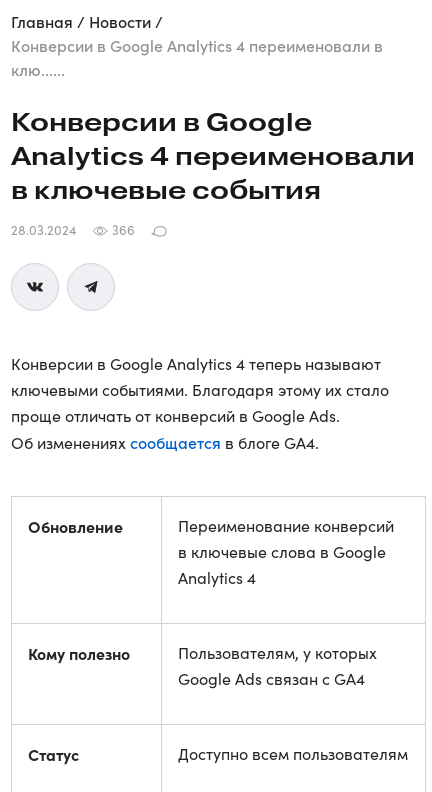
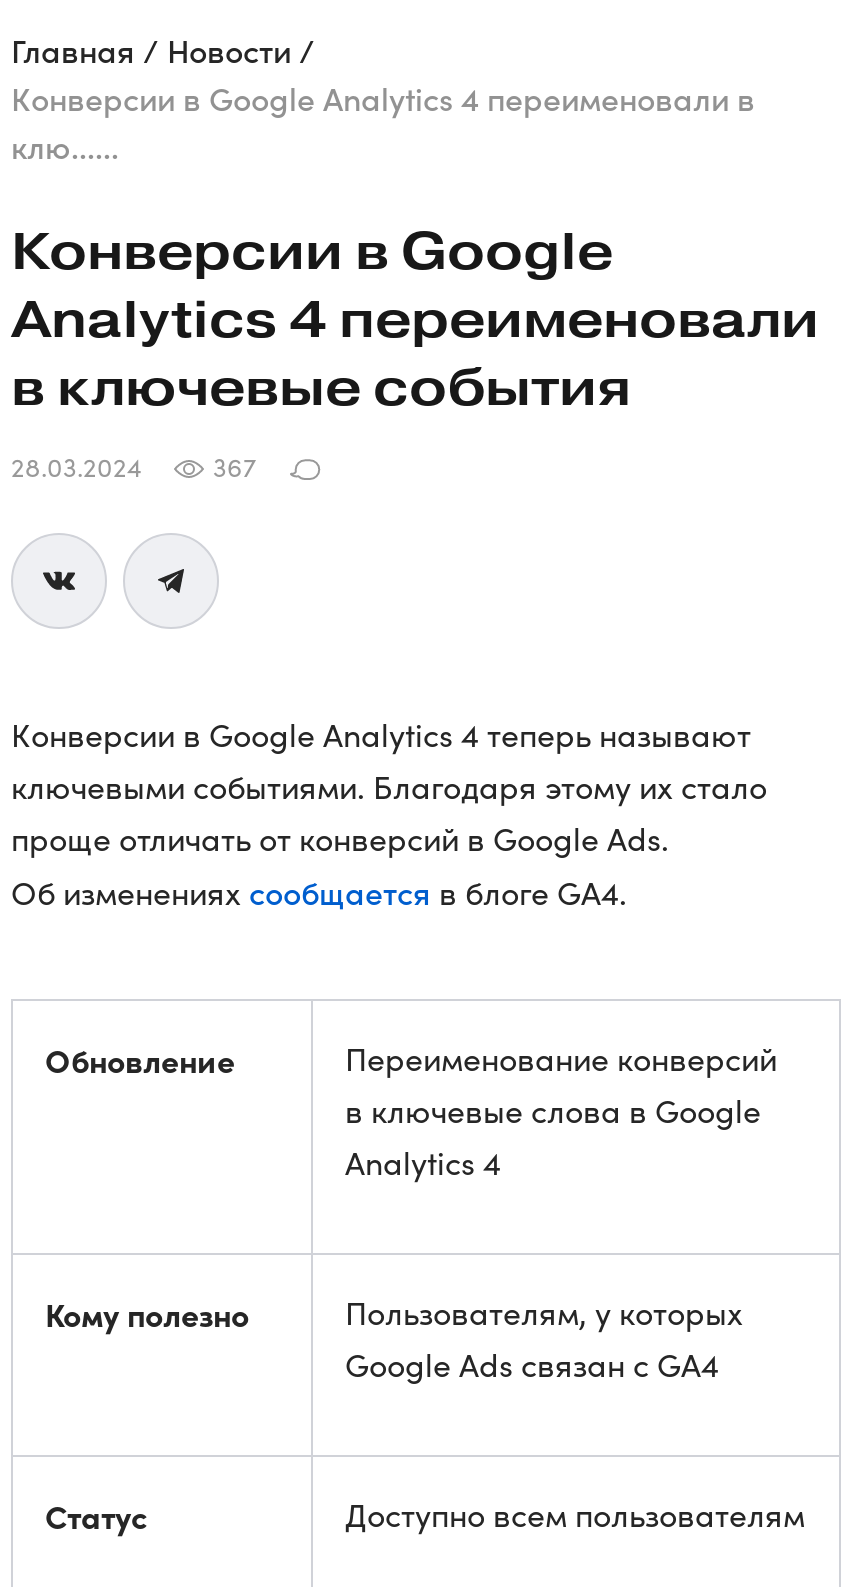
- 28.03.2024 366
+ 28.03.2024 367
